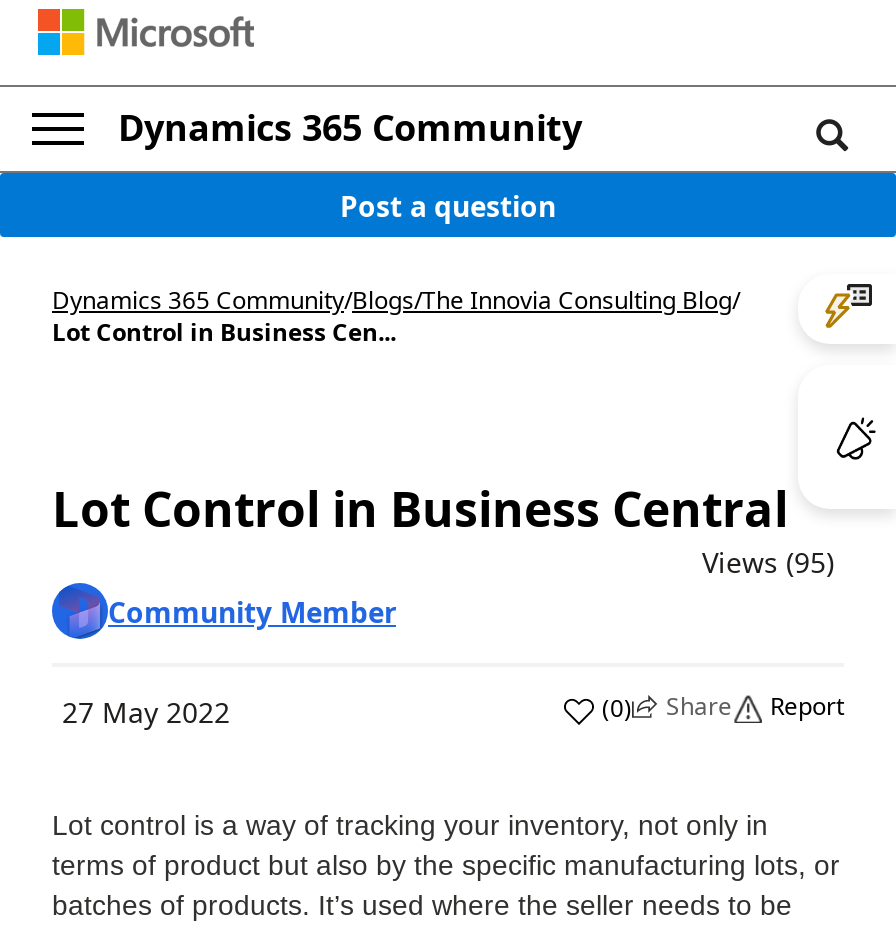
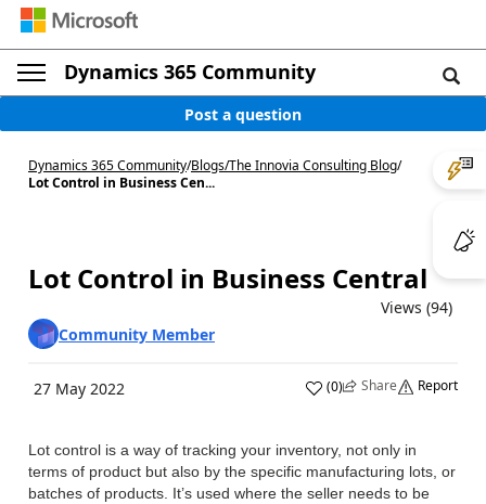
- Views (95)
+ Views (94)
